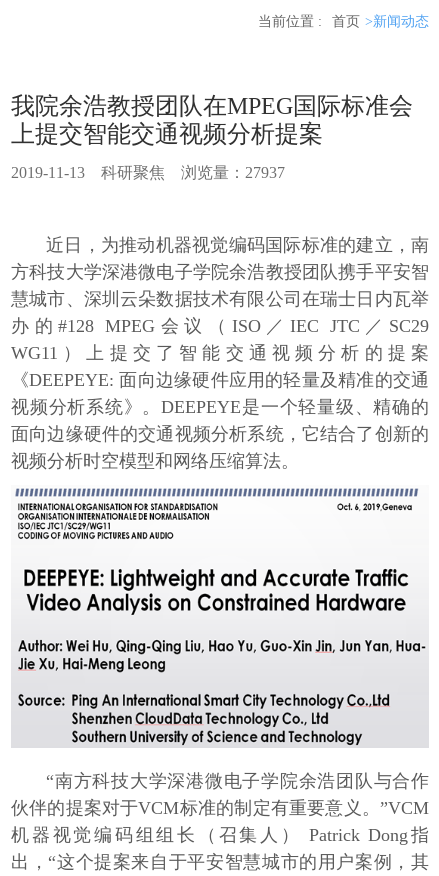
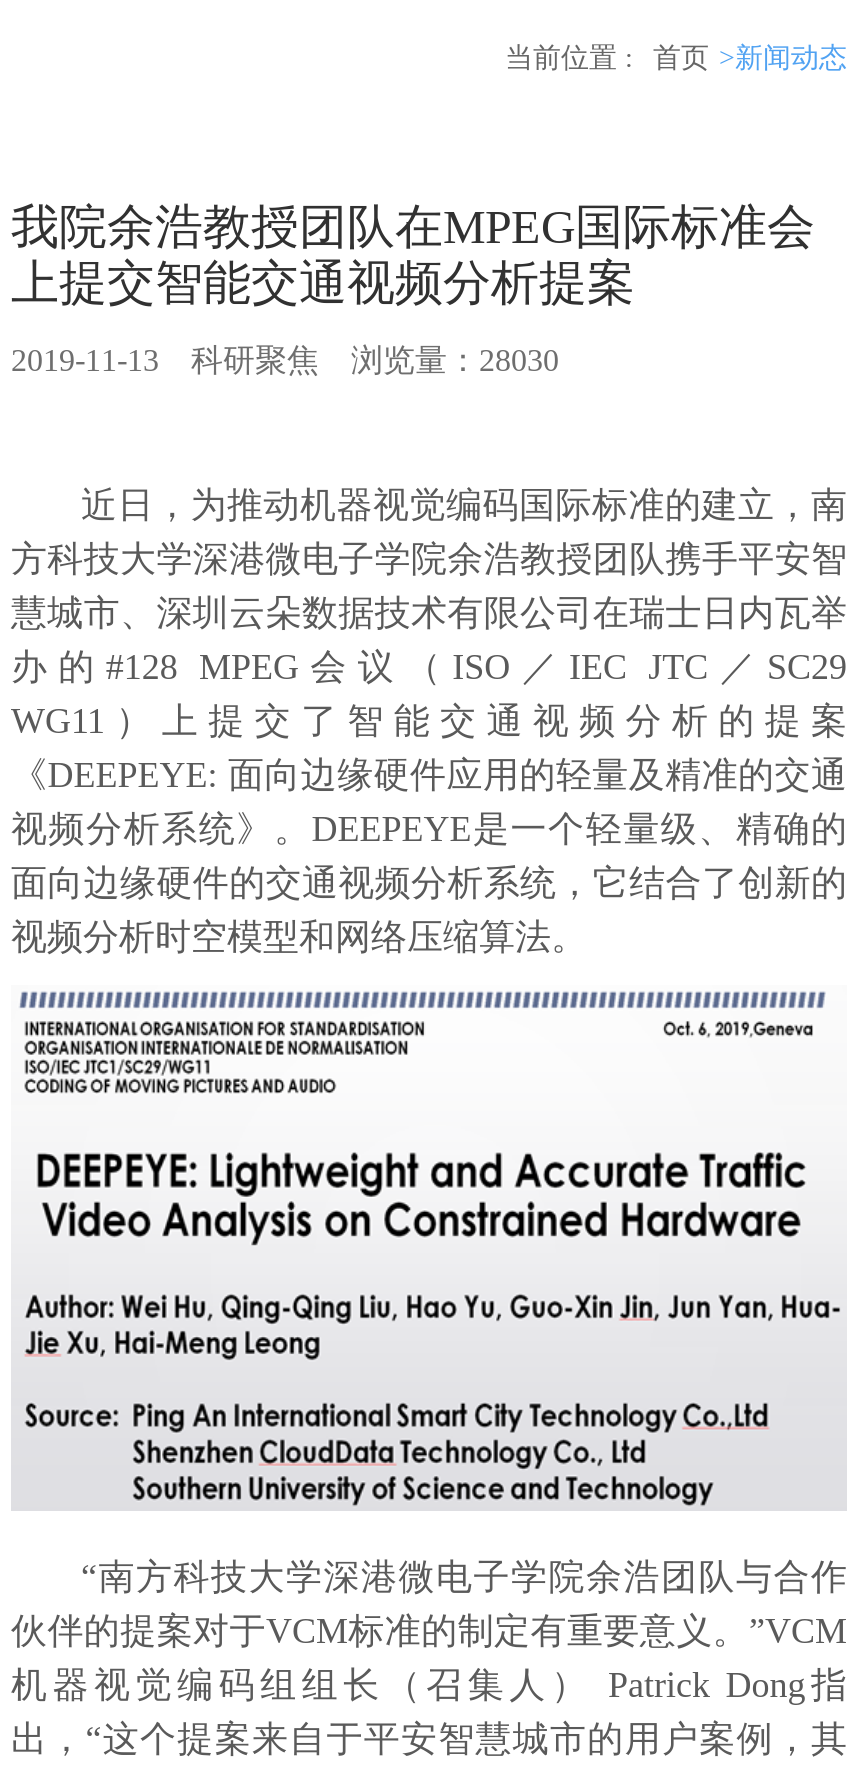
- 2019-11-13科研聚焦 浏览量：27937
+ 2019-11-13科研聚焦 浏览量：28030
